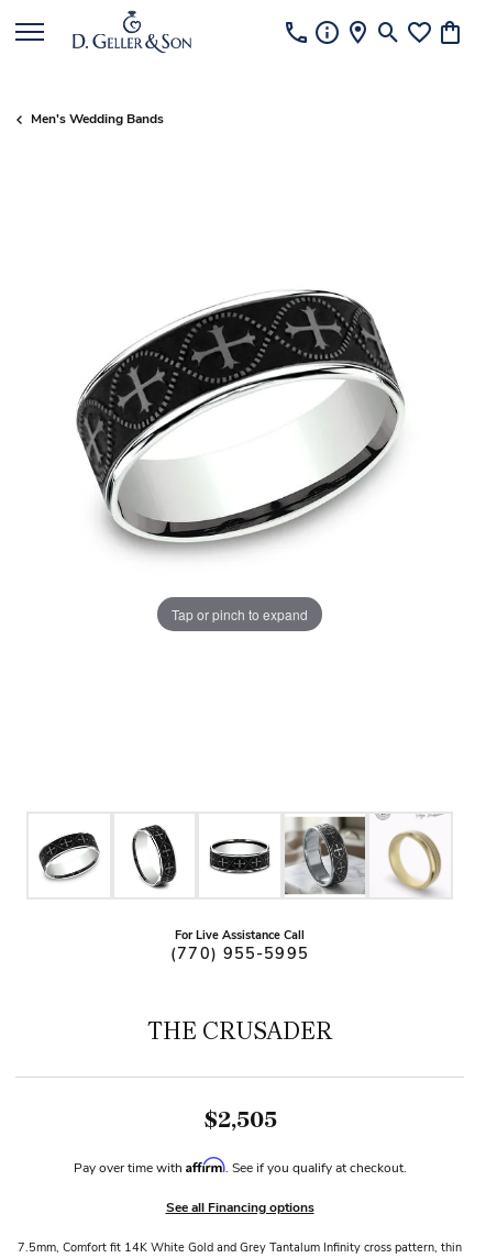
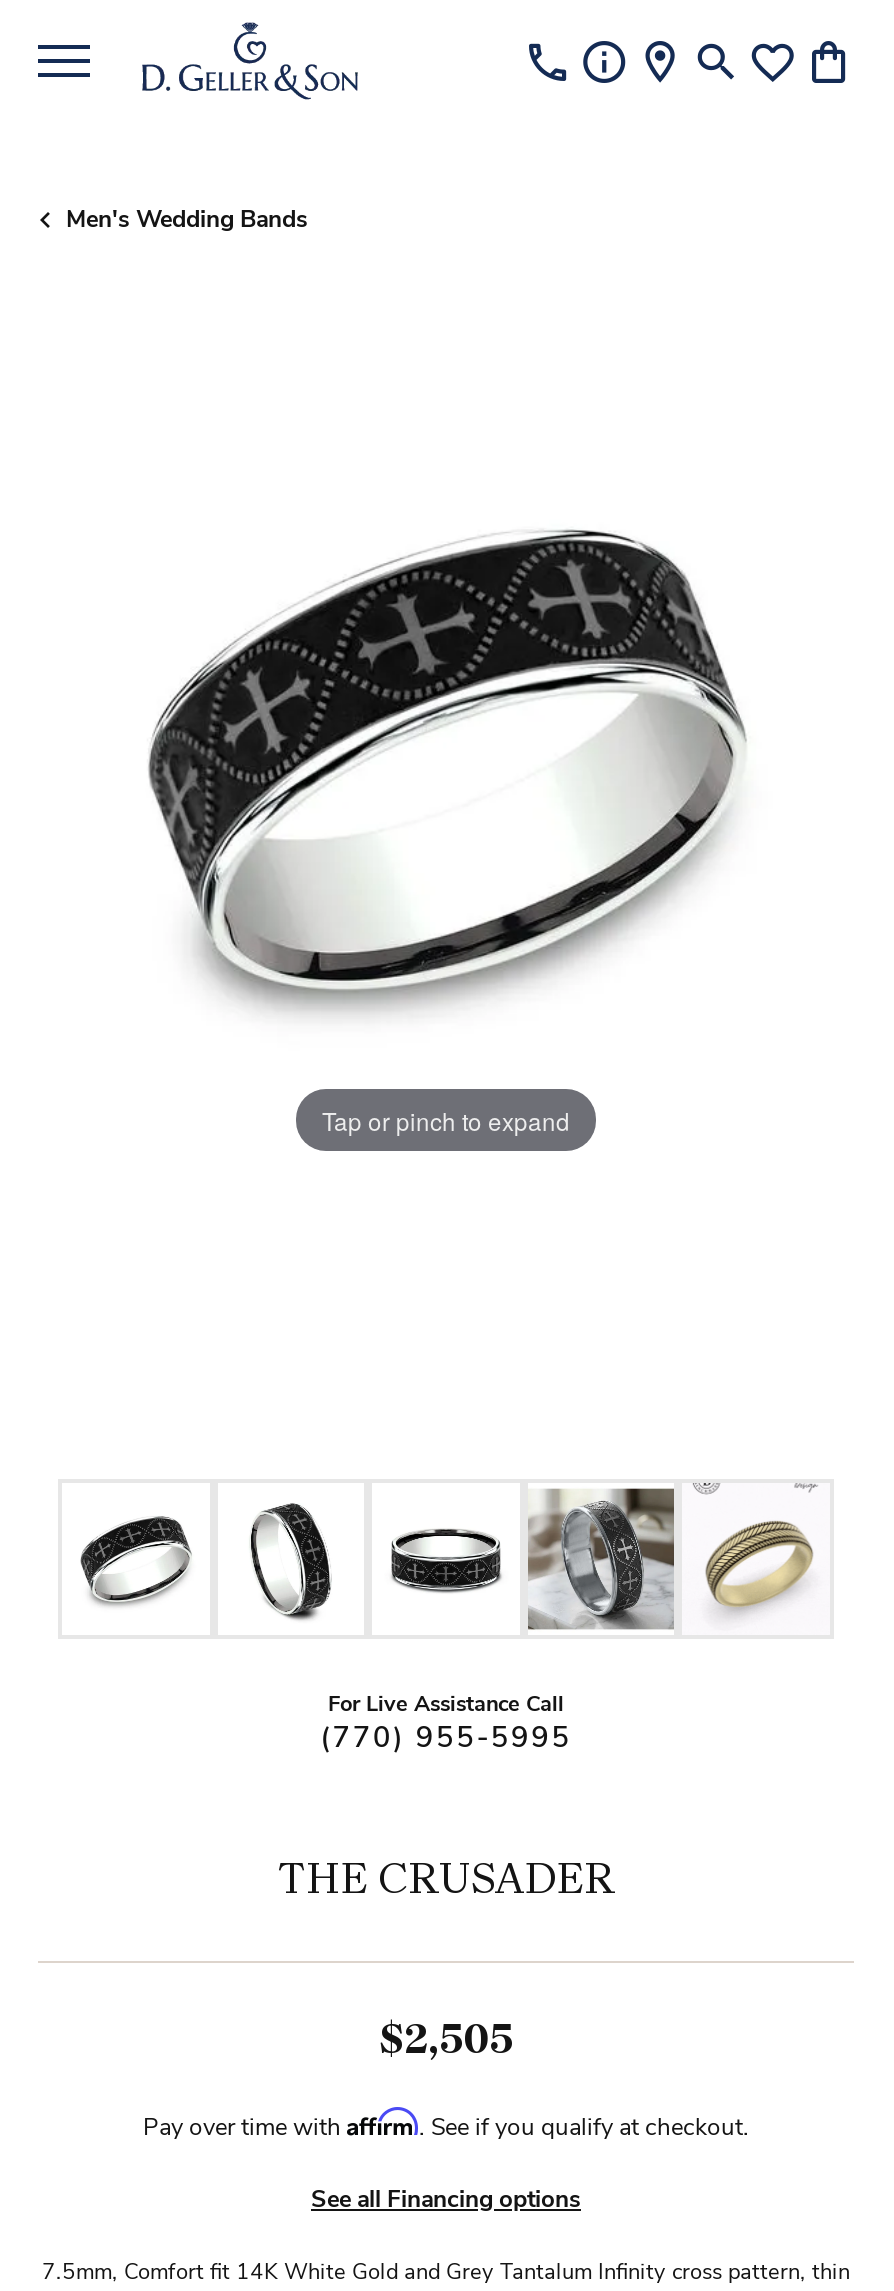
- [image]
+ [image]
